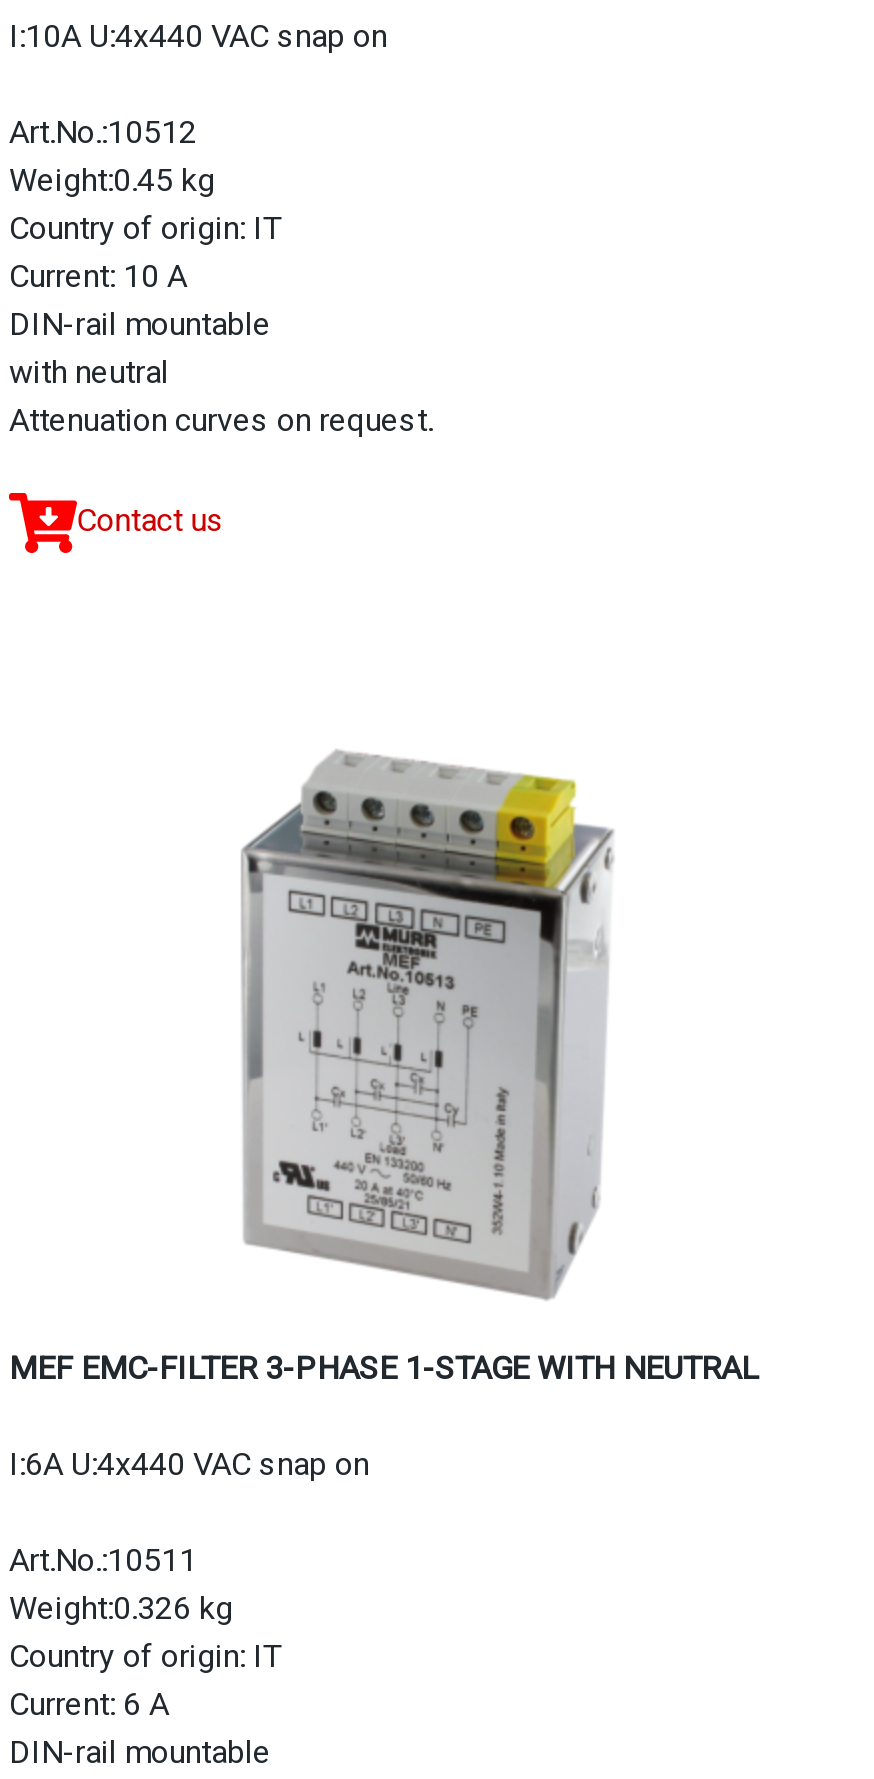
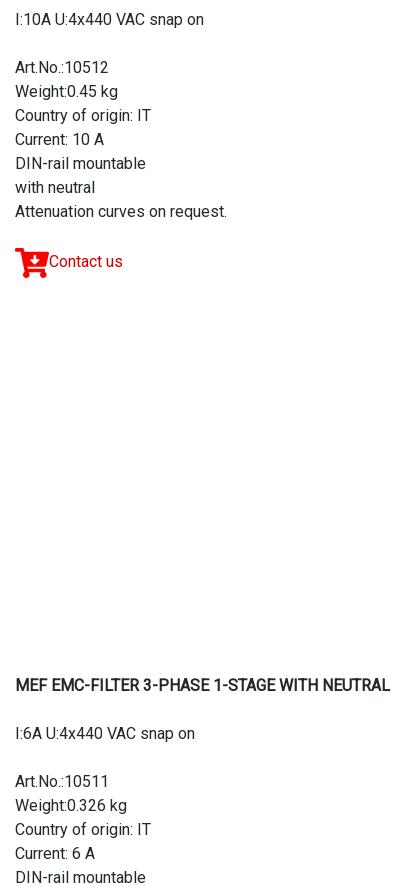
- [image]
